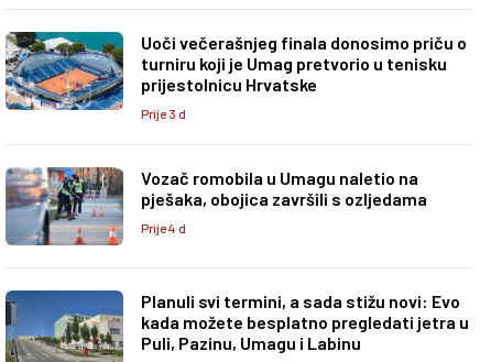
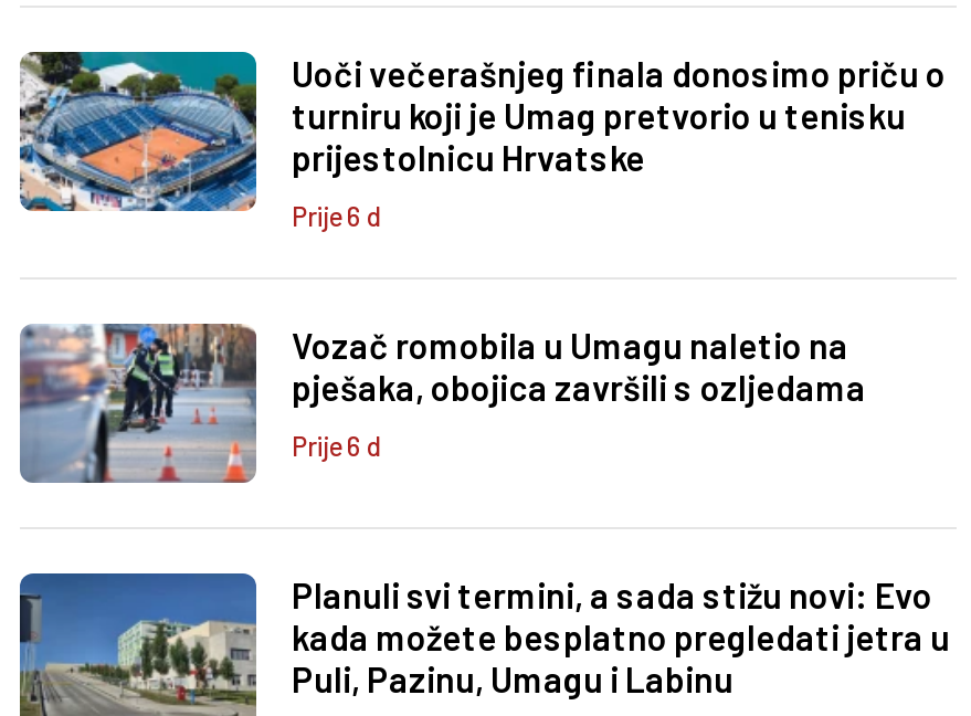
- Prije 3 d
+ Prije 6 d

- Prije 4 d
+ Prije 6 d
